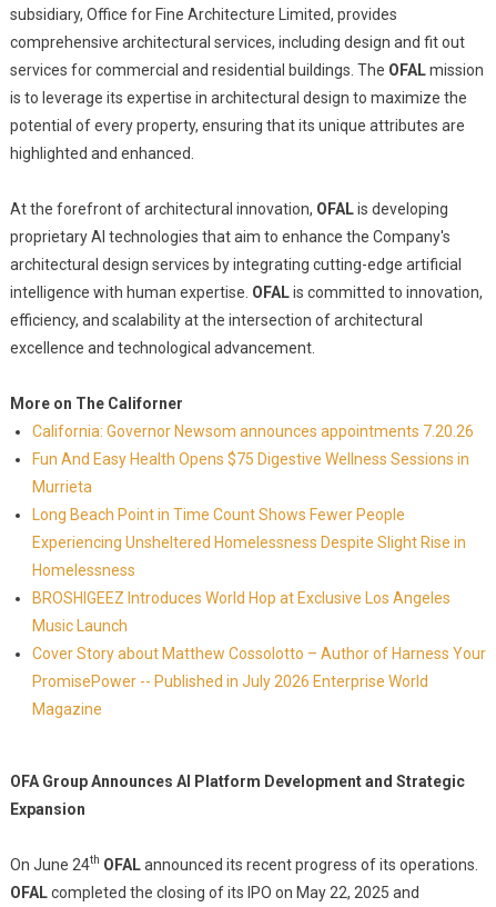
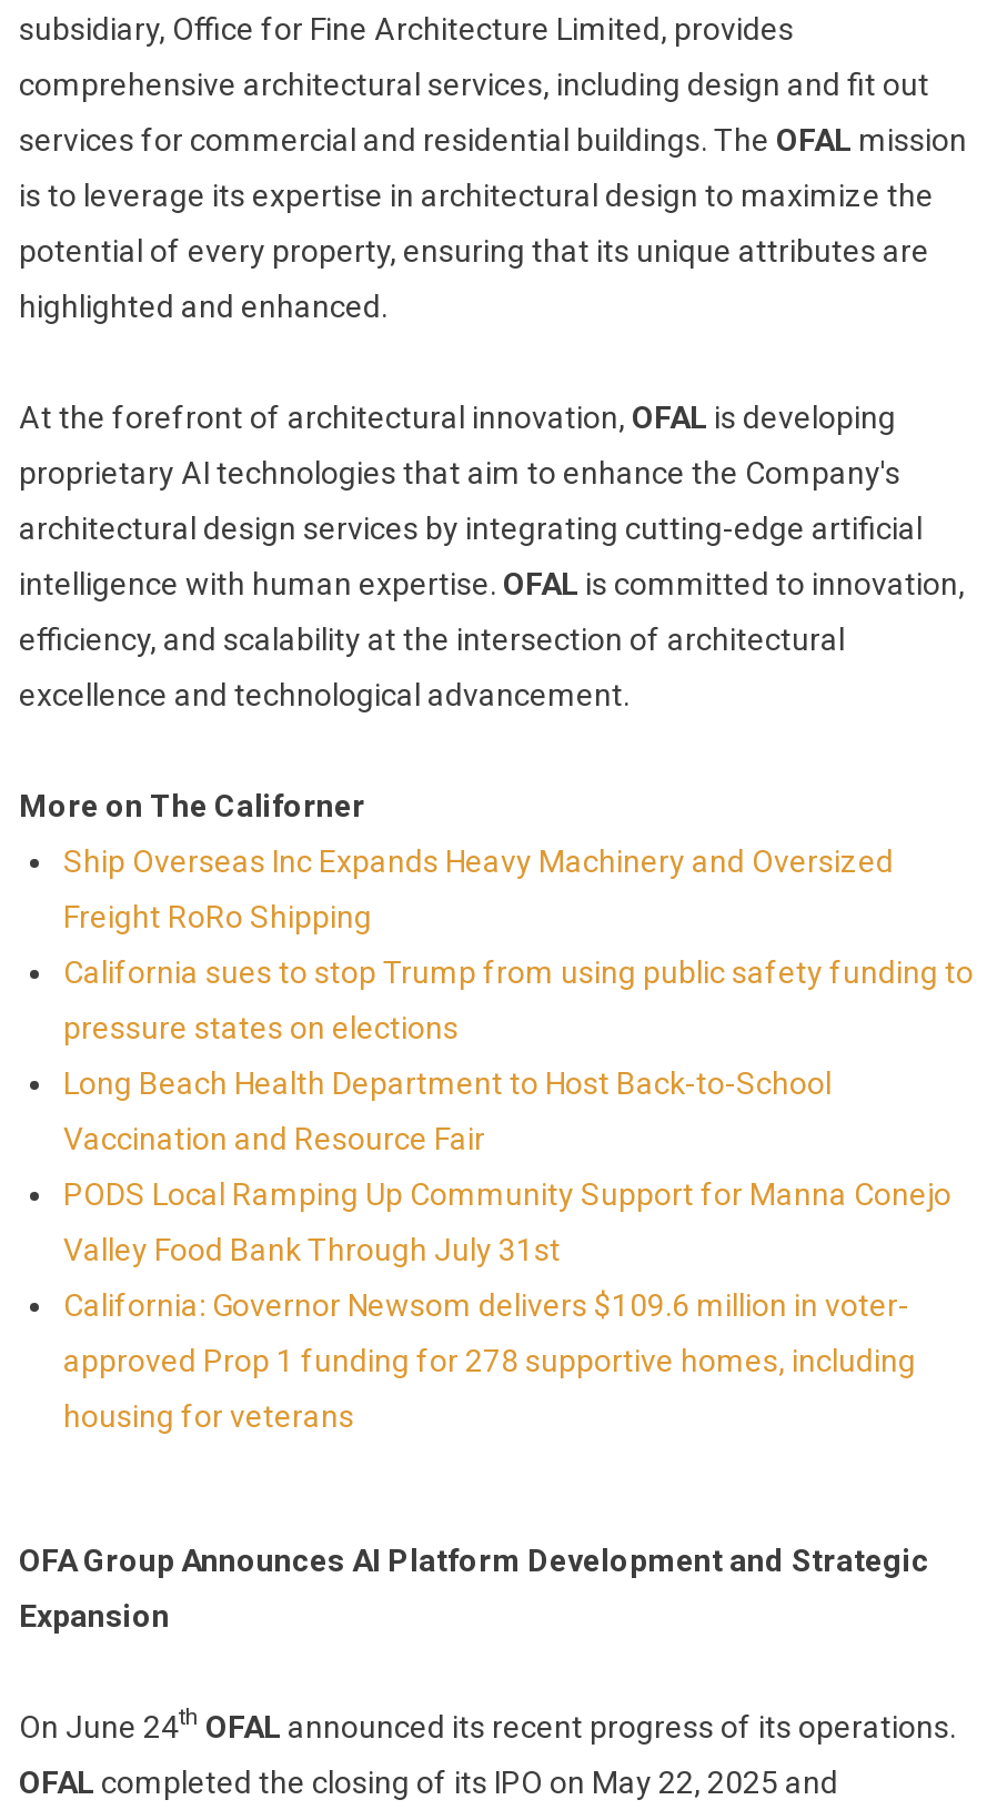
- California: Governor Newsom announces appointments 7.20.26
+ Ship Overseas Inc Expands Heavy Machinery and Oversized

- Fun And Easy Health Opens $75 Digestive Wellness Sessions in
+ Freight RoRo Shipping

- Murrieta
+ California sues to stop Trump from using public safety funding to

- Long Beach Point in Time Count Shows Fewer People
+ pressure states on elections

- Experiencing Unsheltered Homelessness Despite Slight Rise in
+ Long Beach Health Department to Host Back-to-School

- Homelessness
+ Vaccination and Resource Fair

- BROSHIGEEZ Introduces World Hop at Exclusive Los Angeles
+ PODS Local Ramping Up Community Support for Manna Conejo

- Music Launch
+ Valley Food Bank Through July 31st

- Cover Story about Matthew Cossolotto – Author of Harness Your
+ California: Governor Newsom delivers $109.6 million in voter-

- PromisePower -- Published in July 2026 Enterprise World
+ approved Prop 1 funding for 278 supportive homes, including

- Magazine
+ housing for veterans
